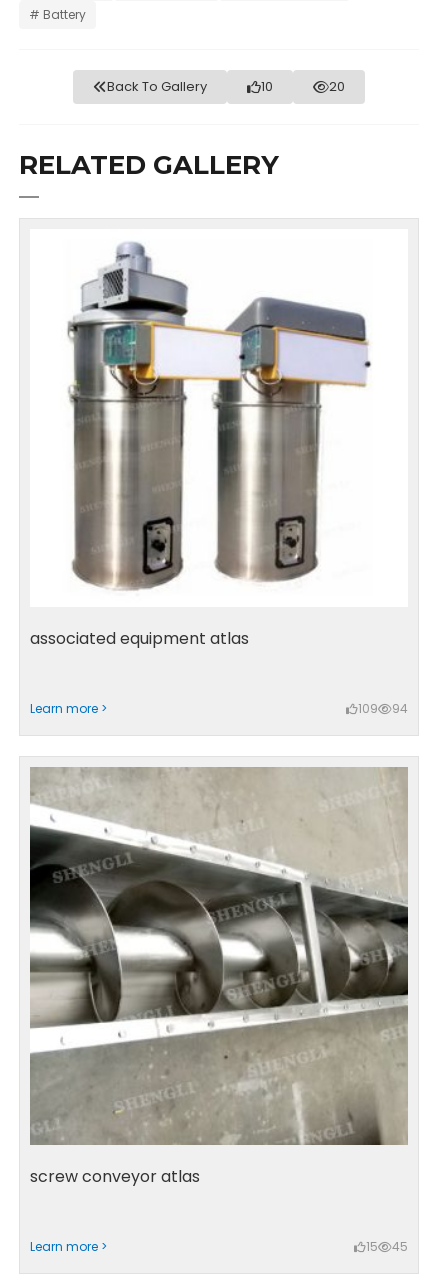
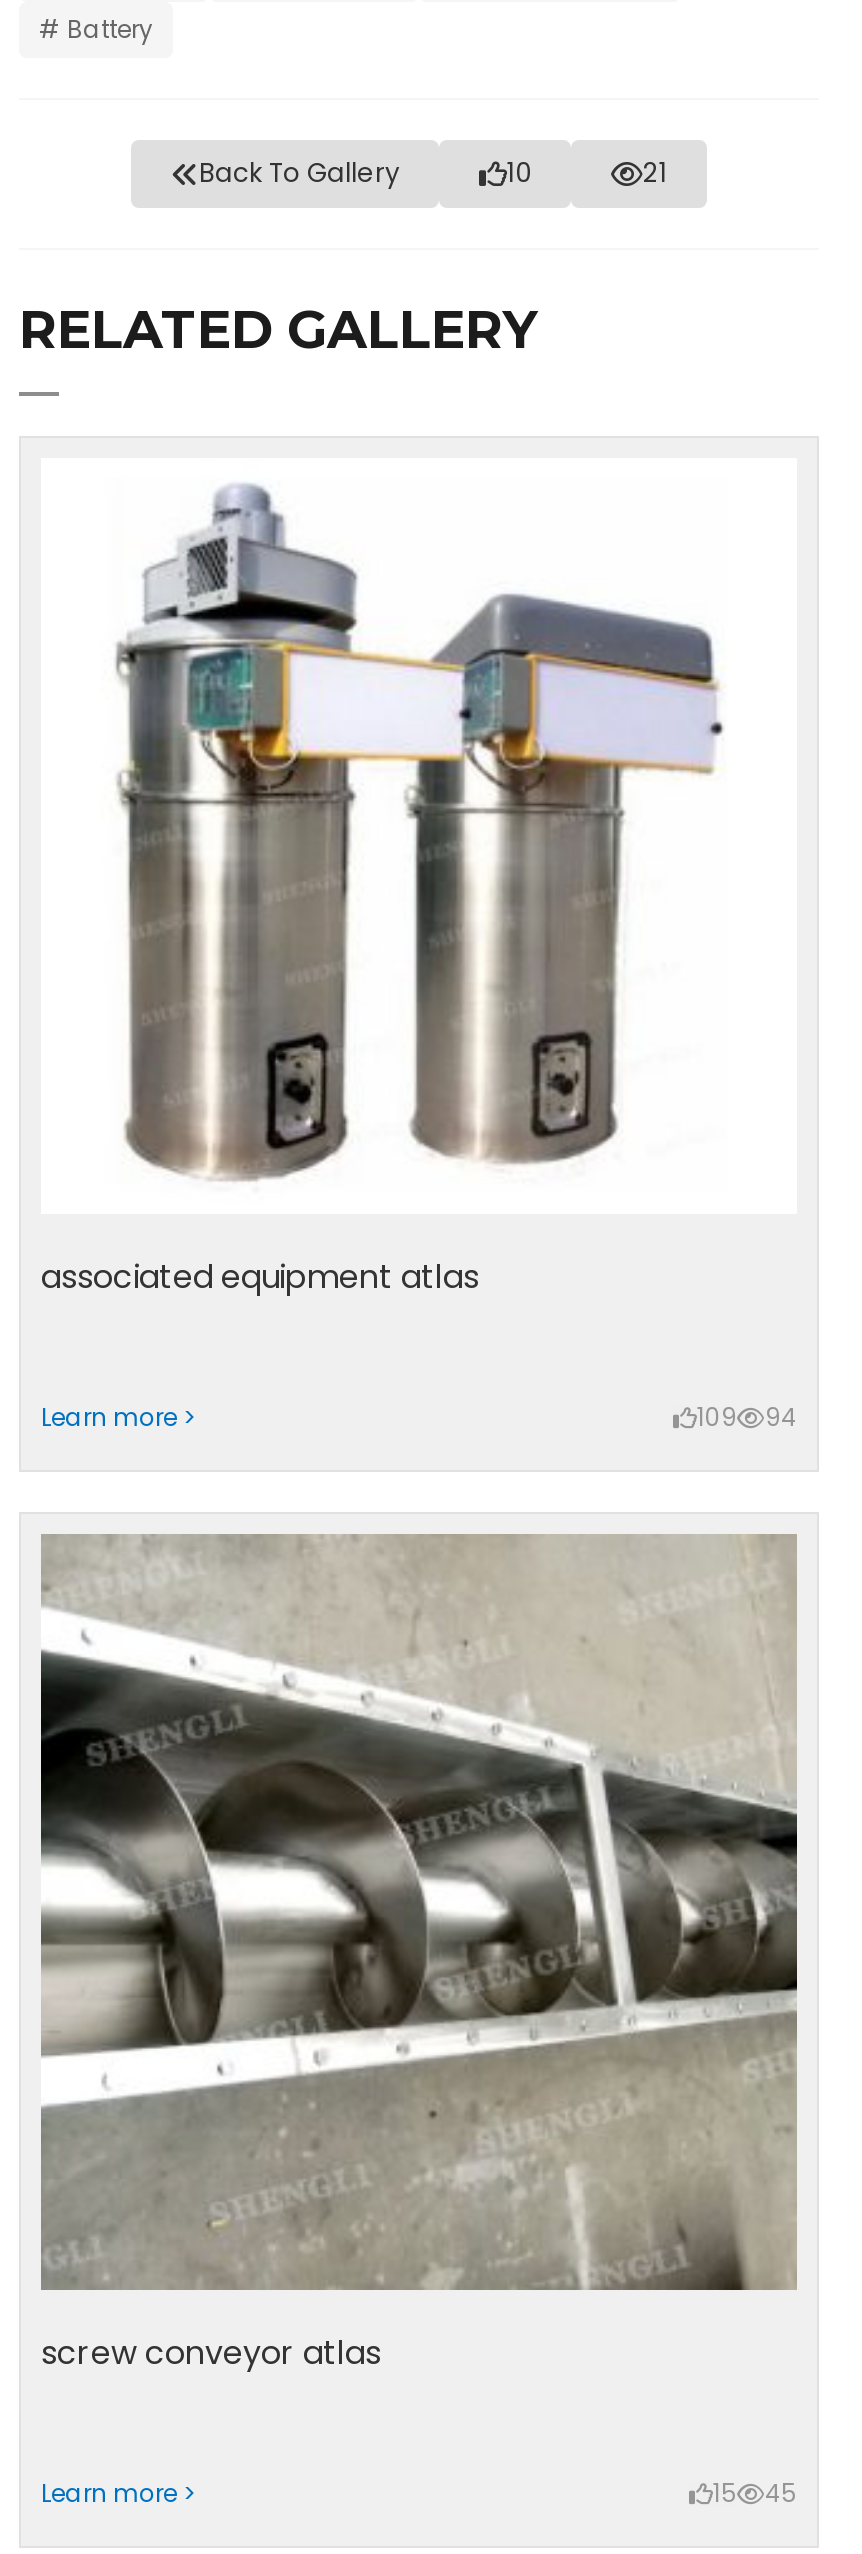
- 20
+ 21
